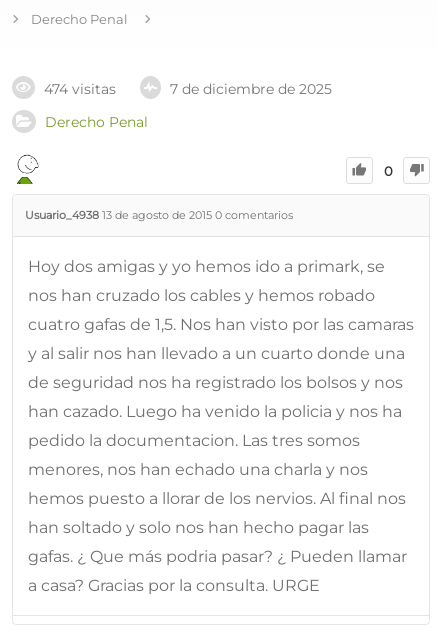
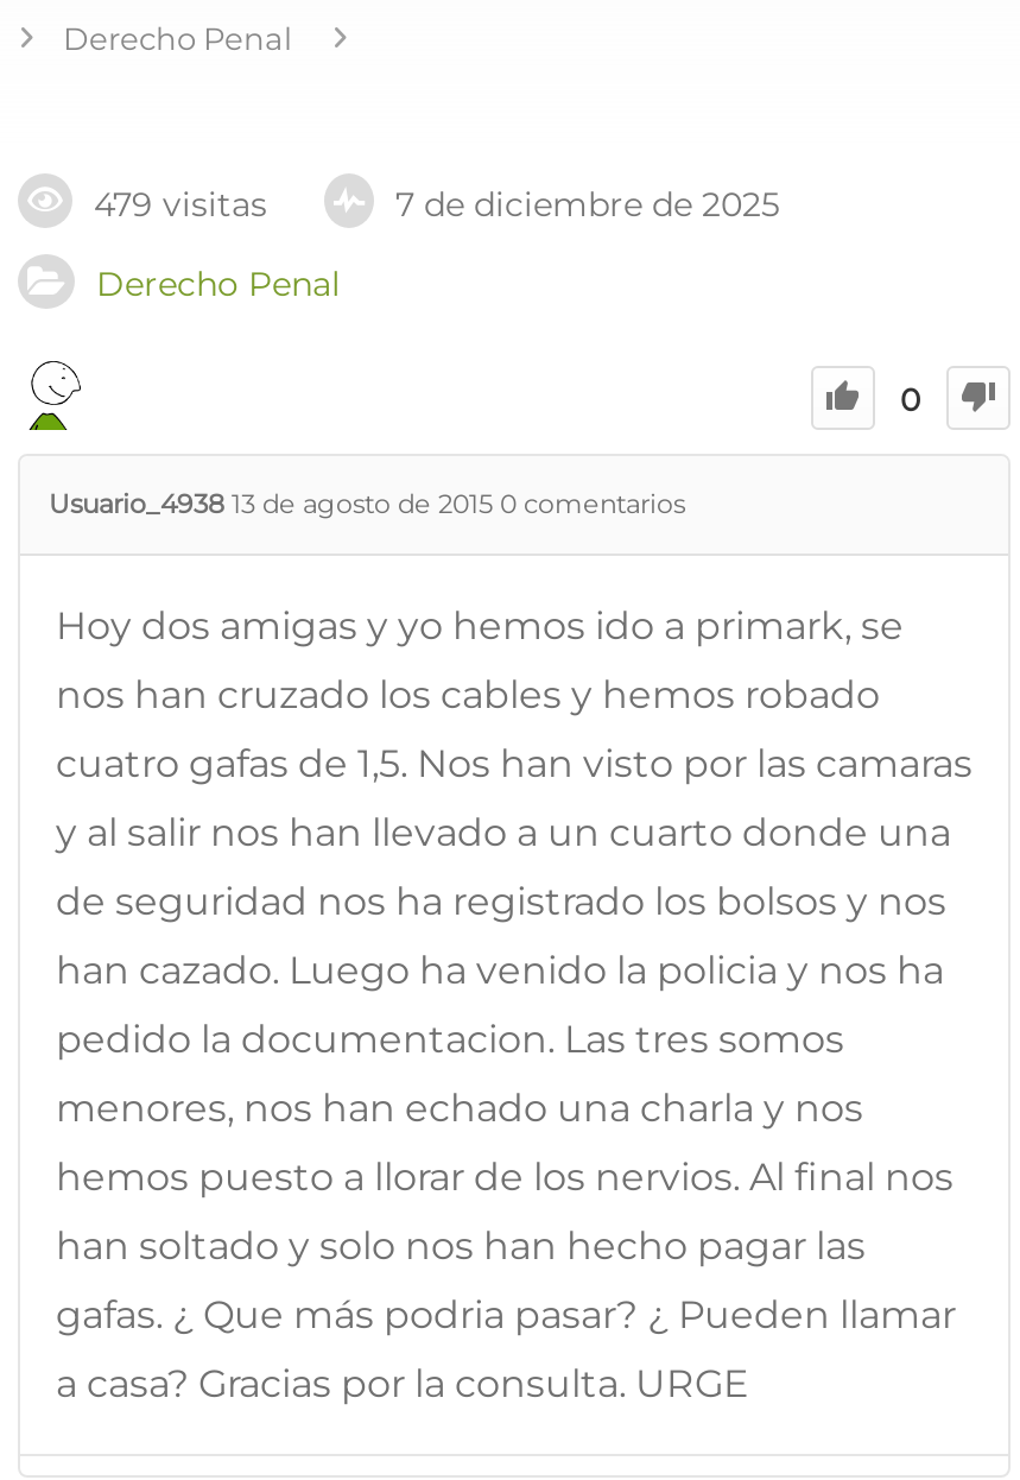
- 474 visitas
+ 479 visitas
